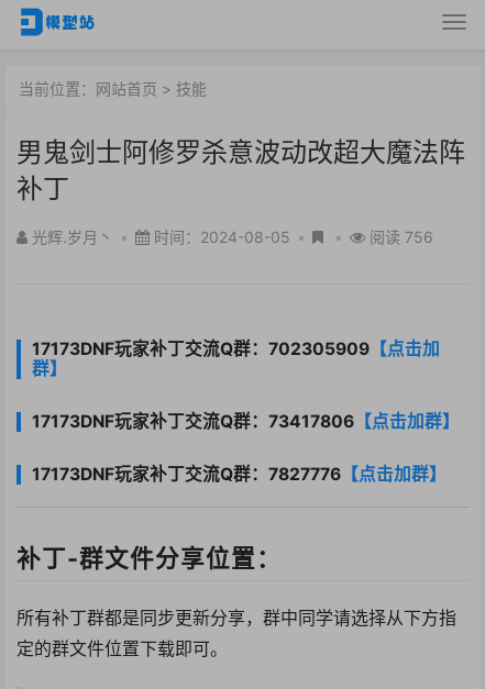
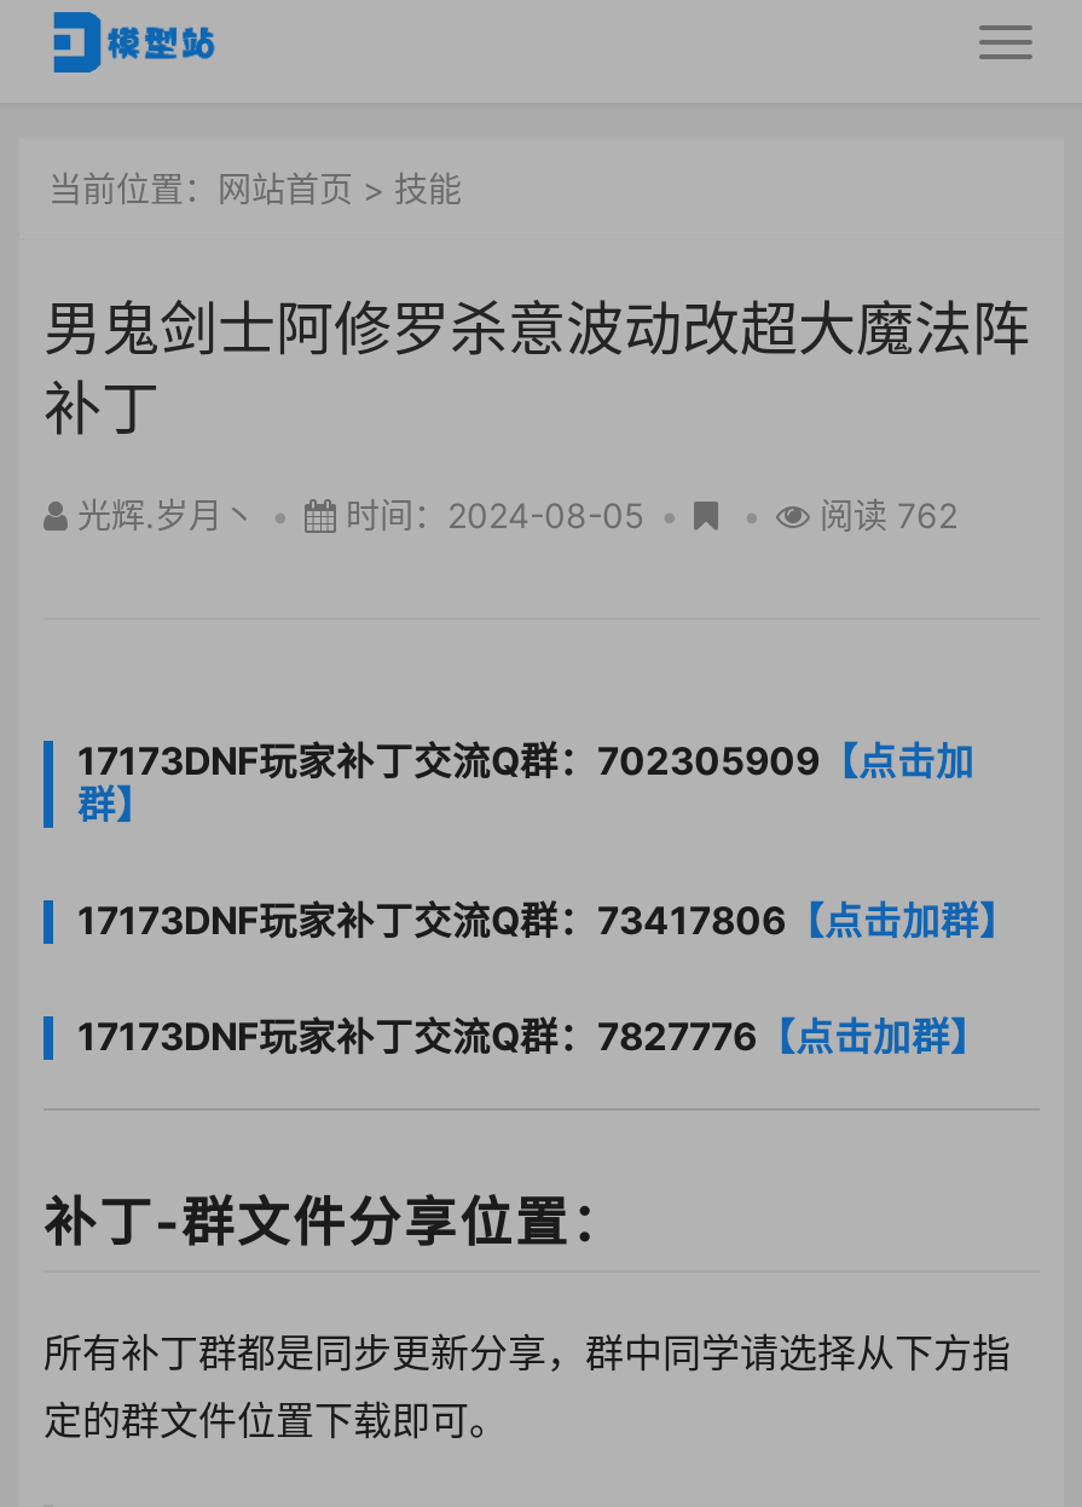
- 阅读 756
+ 阅读 762
